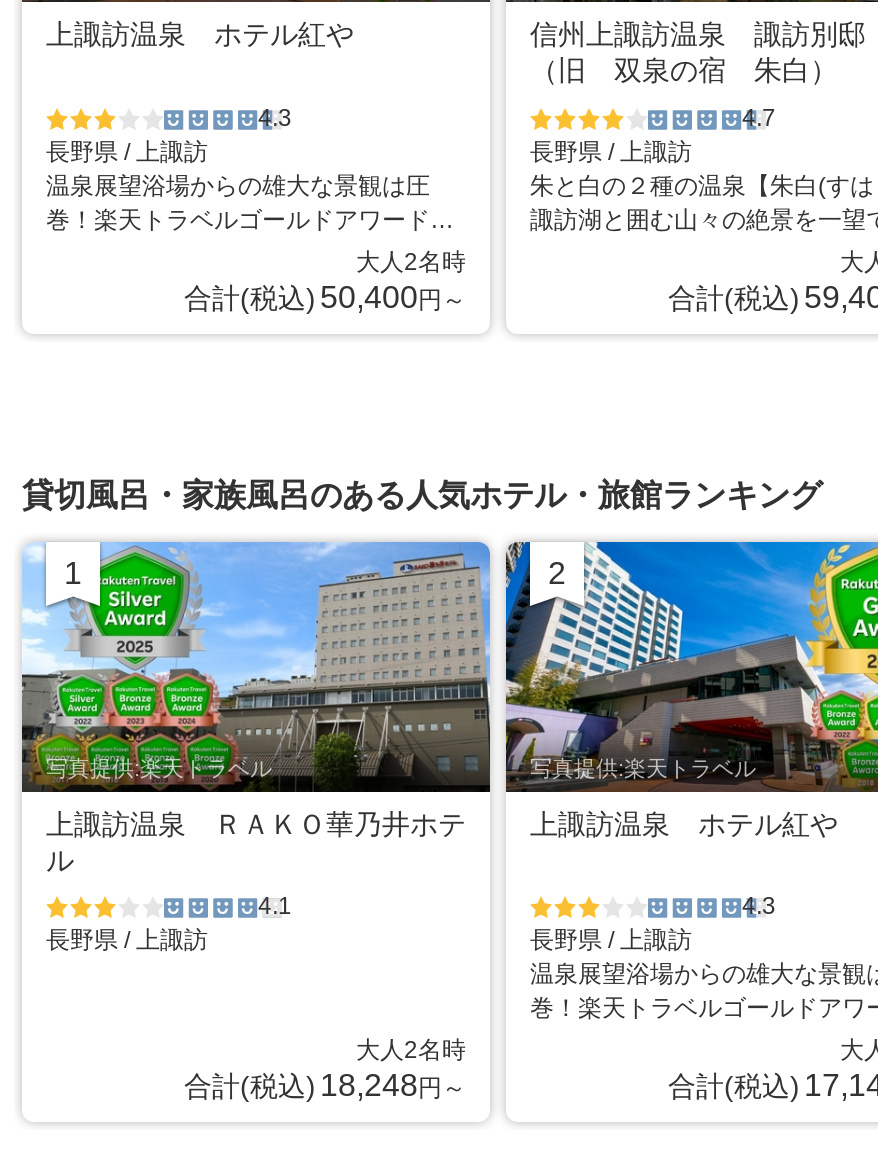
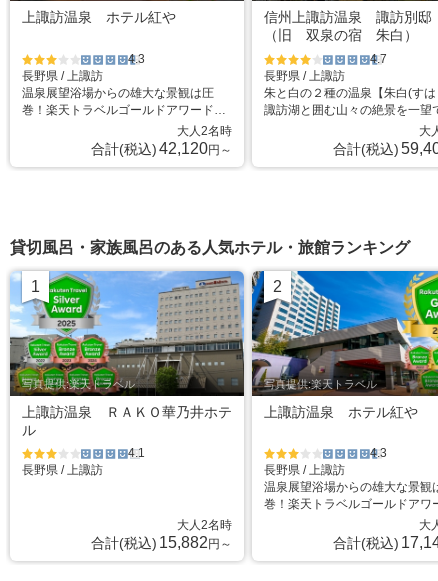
- 合計(税込) 50,400円～
+ 合計(税込) 42,120円～

- 合計(税込) 18,248円～
+ 合計(税込) 15,882円～
